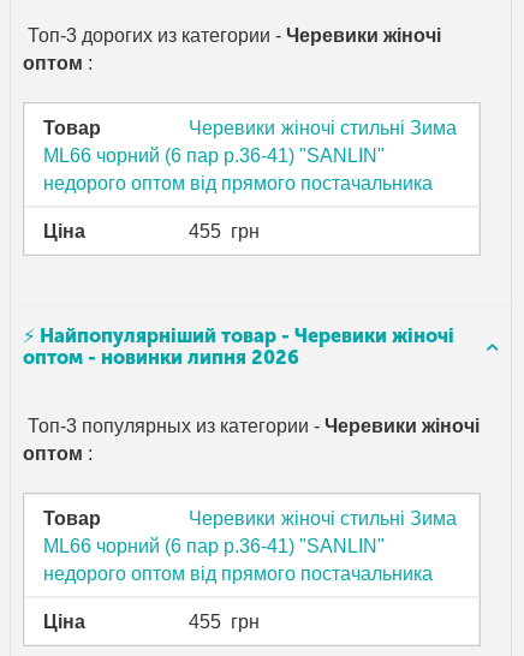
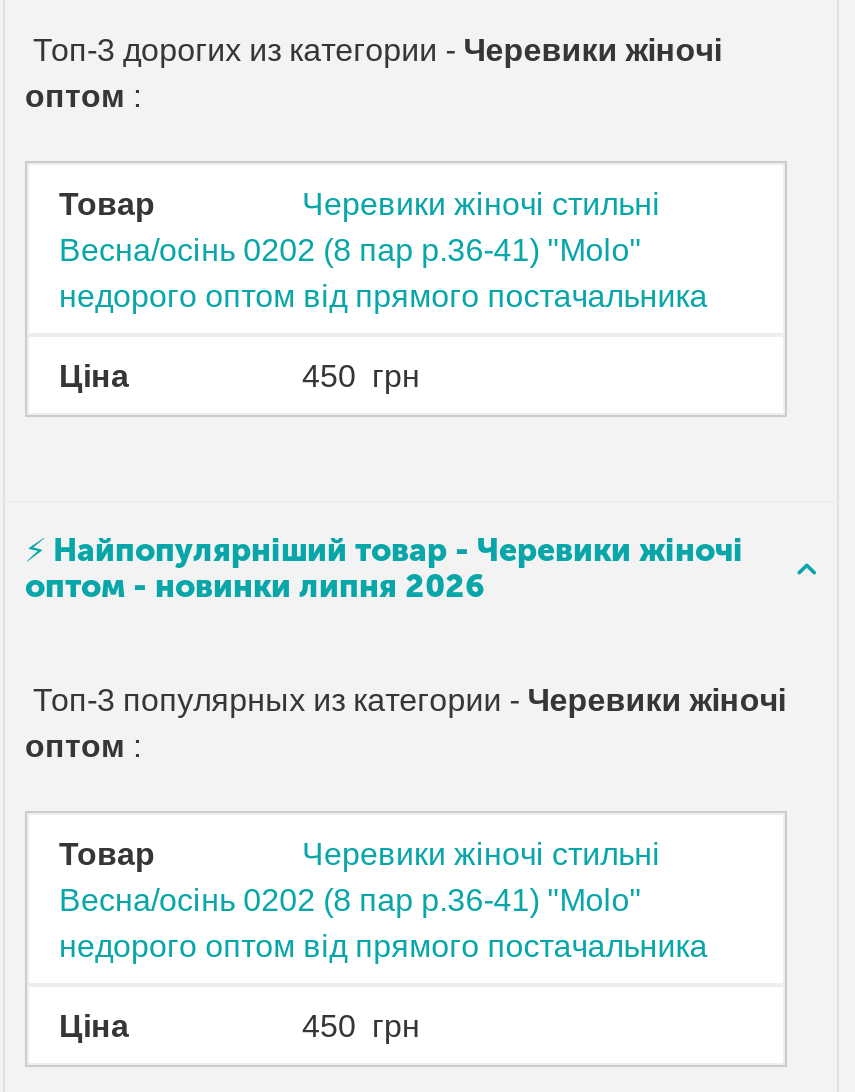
- Черевики жіночі стильні Зима
- ML66 чорний (6 пар р.36-41) "SANLIN"
+ Черевики жіночі стильні
+ Весна/осінь 0202 (8 пар р.36-41) "Molo"

- 455 грн
+ 450 грн

- Черевики жіночі стильні Зима
- ML66 чорний (6 пар р.36-41) "SANLIN"
+ Черевики жіночі стильні
+ Весна/осінь 0202 (8 пар р.36-41) "Molo"

- 455 грн
+ 450 грн
